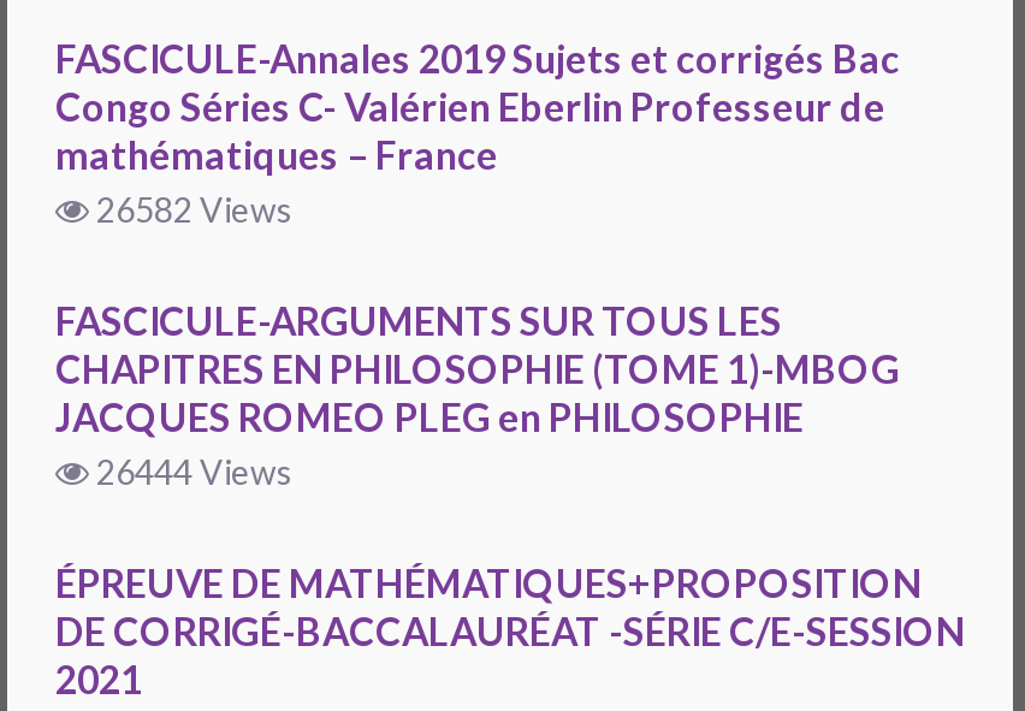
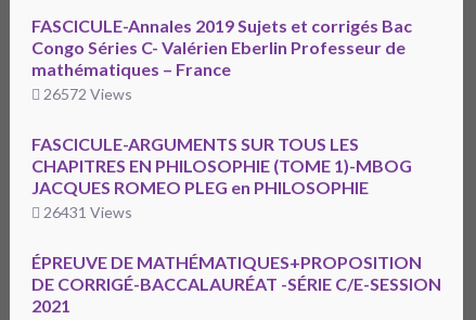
- 26582 Views
+ 26572 Views

- 26444 Views
+ 26431 Views
